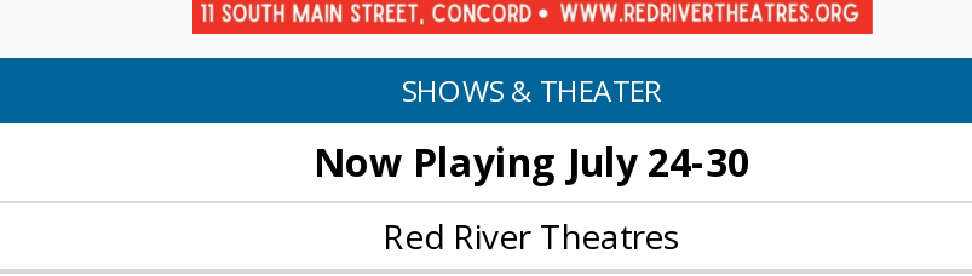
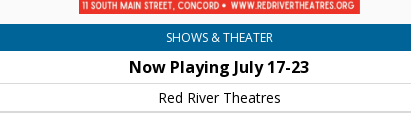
- Now Playing July 24-30
+ Now Playing July 17-23
